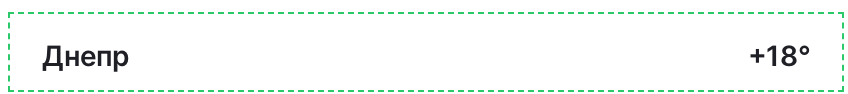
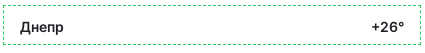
- +18°
+ +26°
